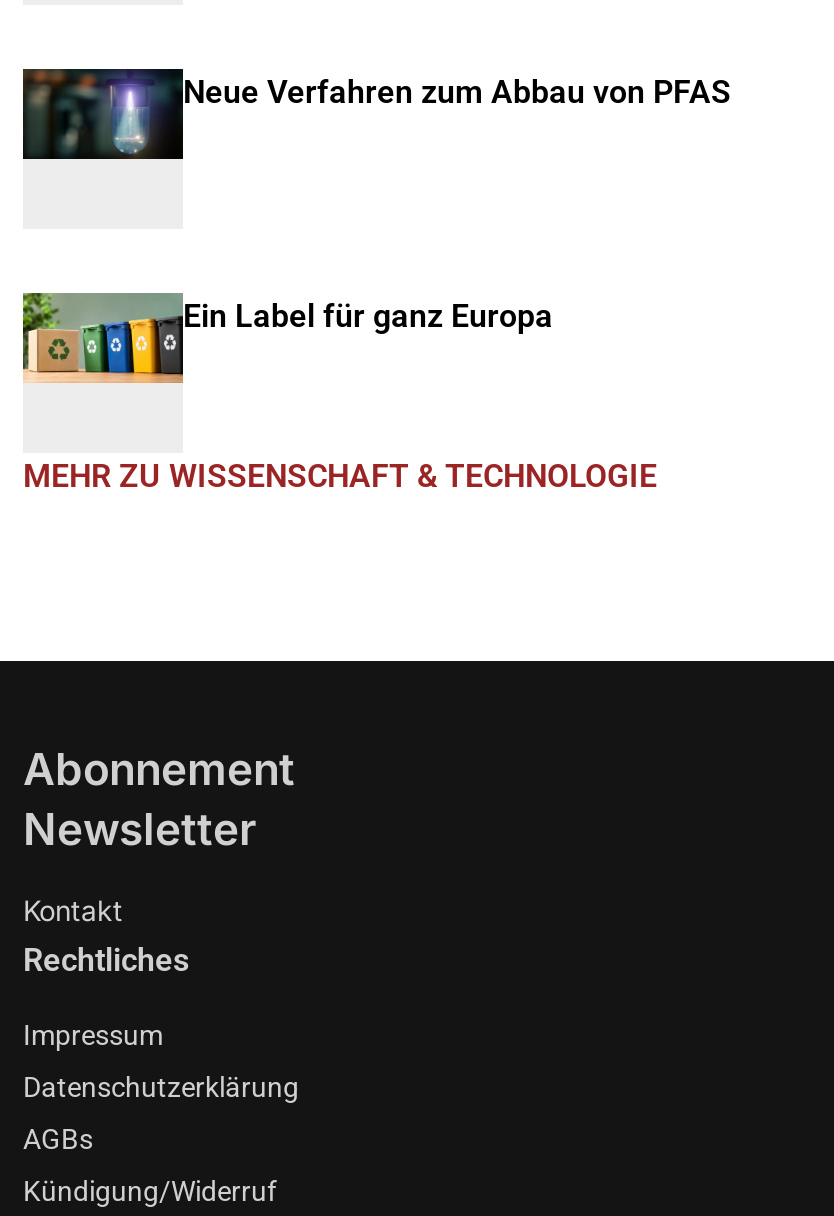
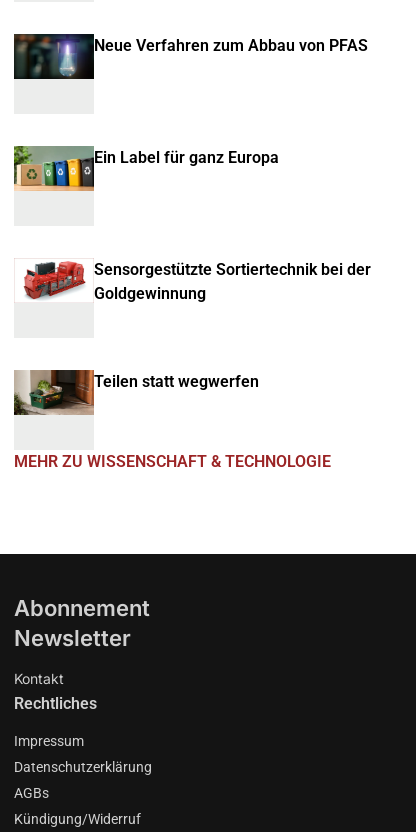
+ [image]
+ Teilen statt wegwerfen

+ [image]
+ Sensorgestützte Sortiertechnik bei der
+ Goldgewinnung
